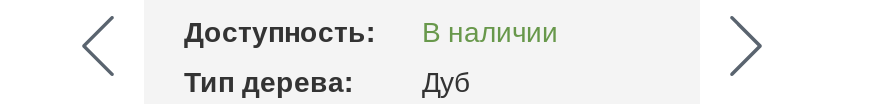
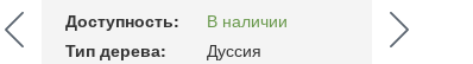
- Дуб
+ Дуссия
